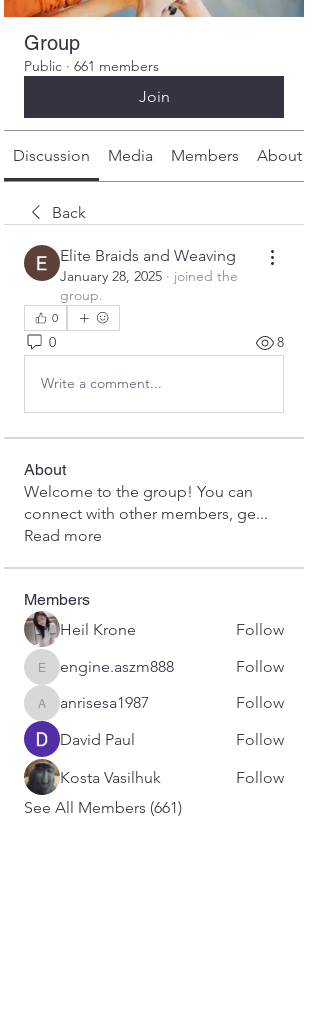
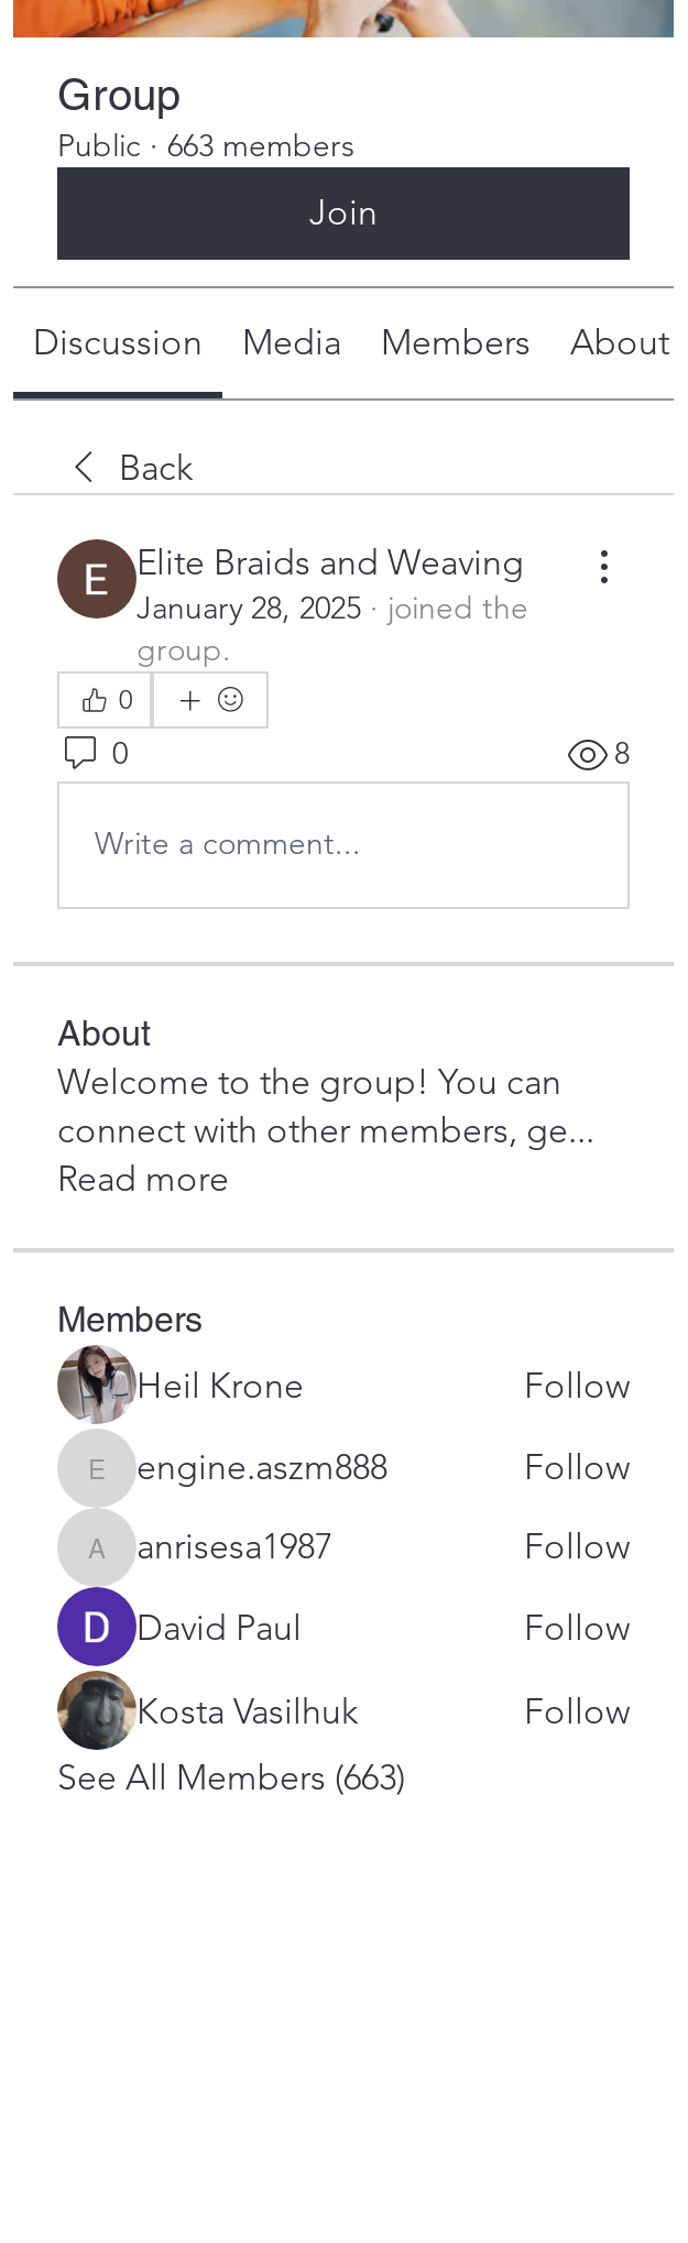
- Public · 661 members
+ Public · 663 members

- See All Members (661)
+ See All Members (663)
